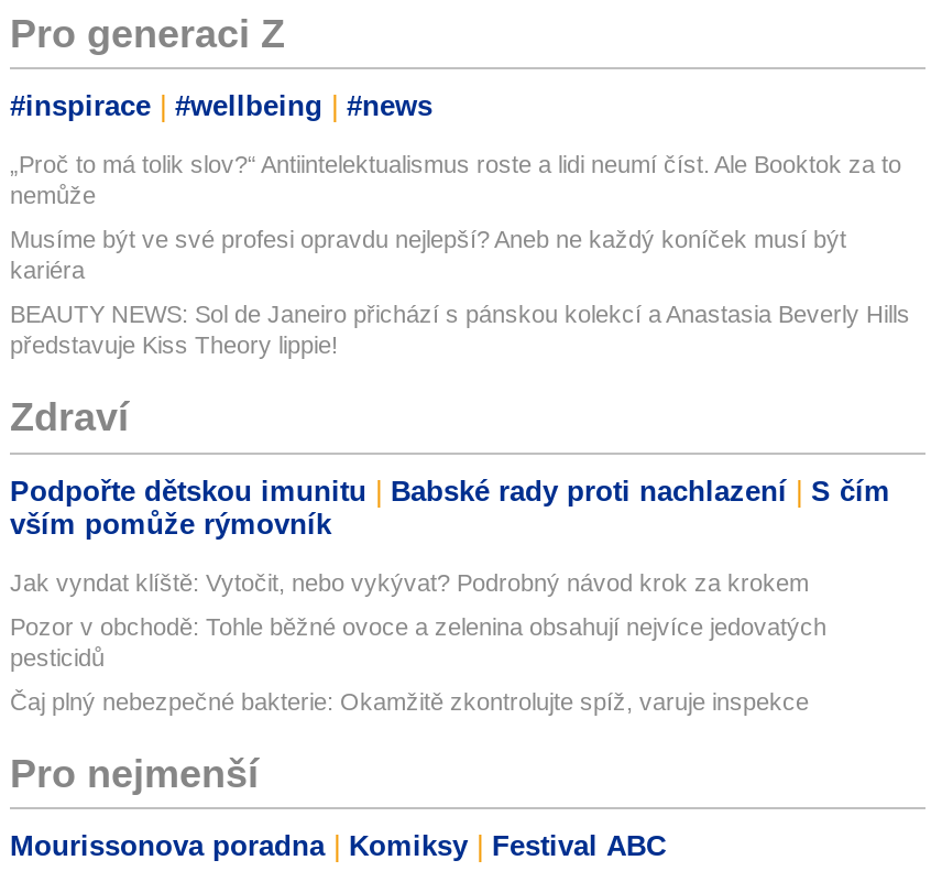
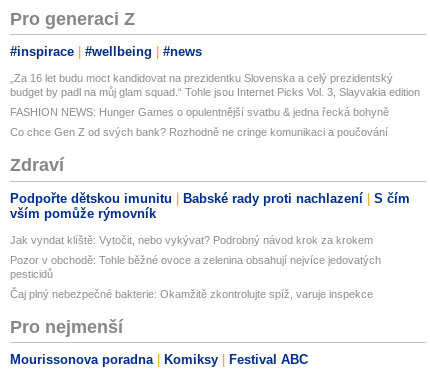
- „Proč to má tolik slov?“ Antiintelektualismus roste a lidi neumí číst. Ale Booktok za to
- nemůže
+ „Za 16 let budu moct kandidovat na prezidentku Slovenska a celý prezidentský
+ budget by padl na můj glam squad.“ Tohle jsou Internet Picks Vol. 3, Slayvakia edition

- Musíme být ve své profesi opravdu nejlepší? Aneb ne každý koníček musí být
- kariéra
+ FASHION NEWS: Hunger Games o opulentnější svatbu & jedna řecká bohyně

- BEAUTY NEWS: Sol de Janeiro přichází s pánskou kolekcí a Anastasia Beverly Hills
- představuje Kiss Theory lippie!
+ Co chce Gen Z od svých bank? Rozhodně ne cringe komunikaci a poučování
